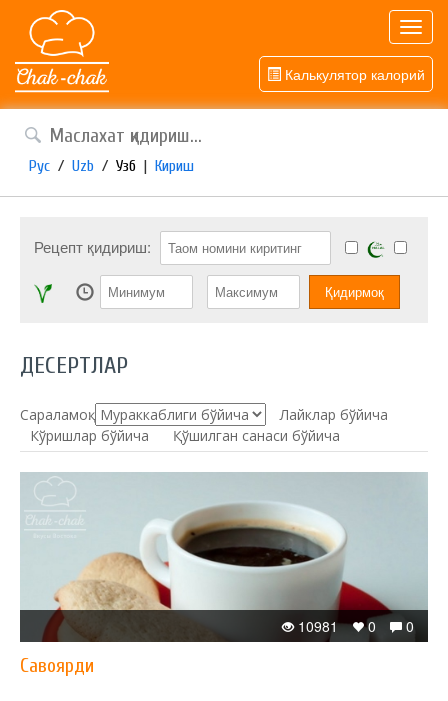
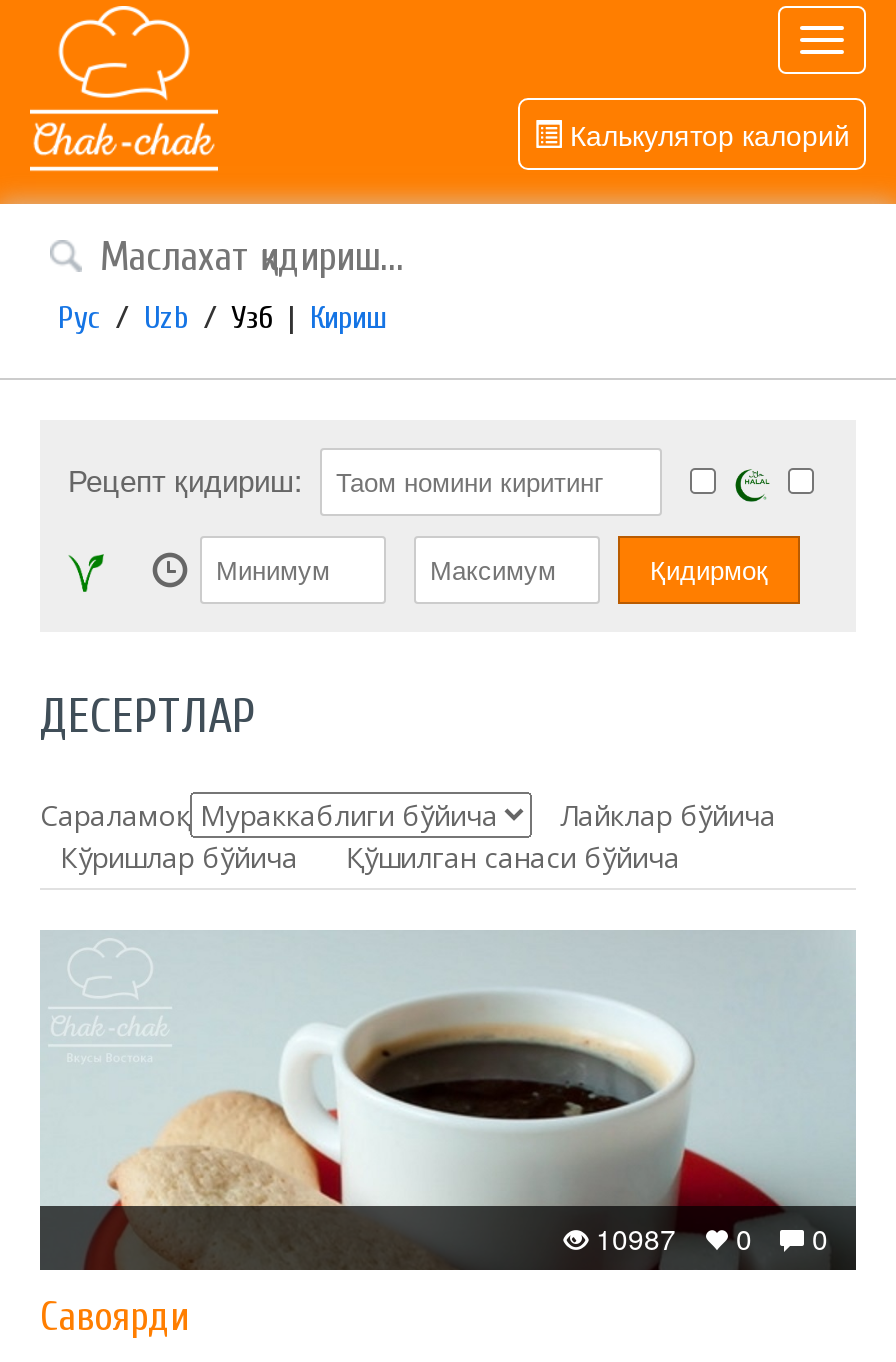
- 10981 0 0
+ 10987 0 0
